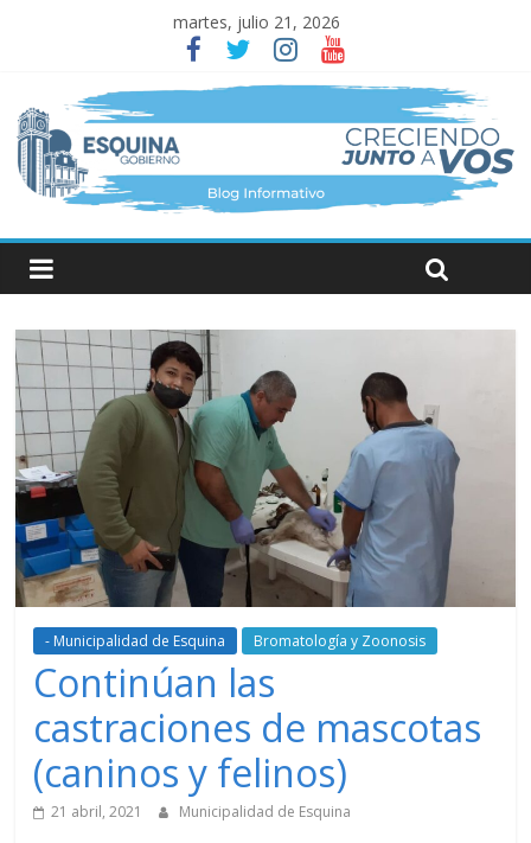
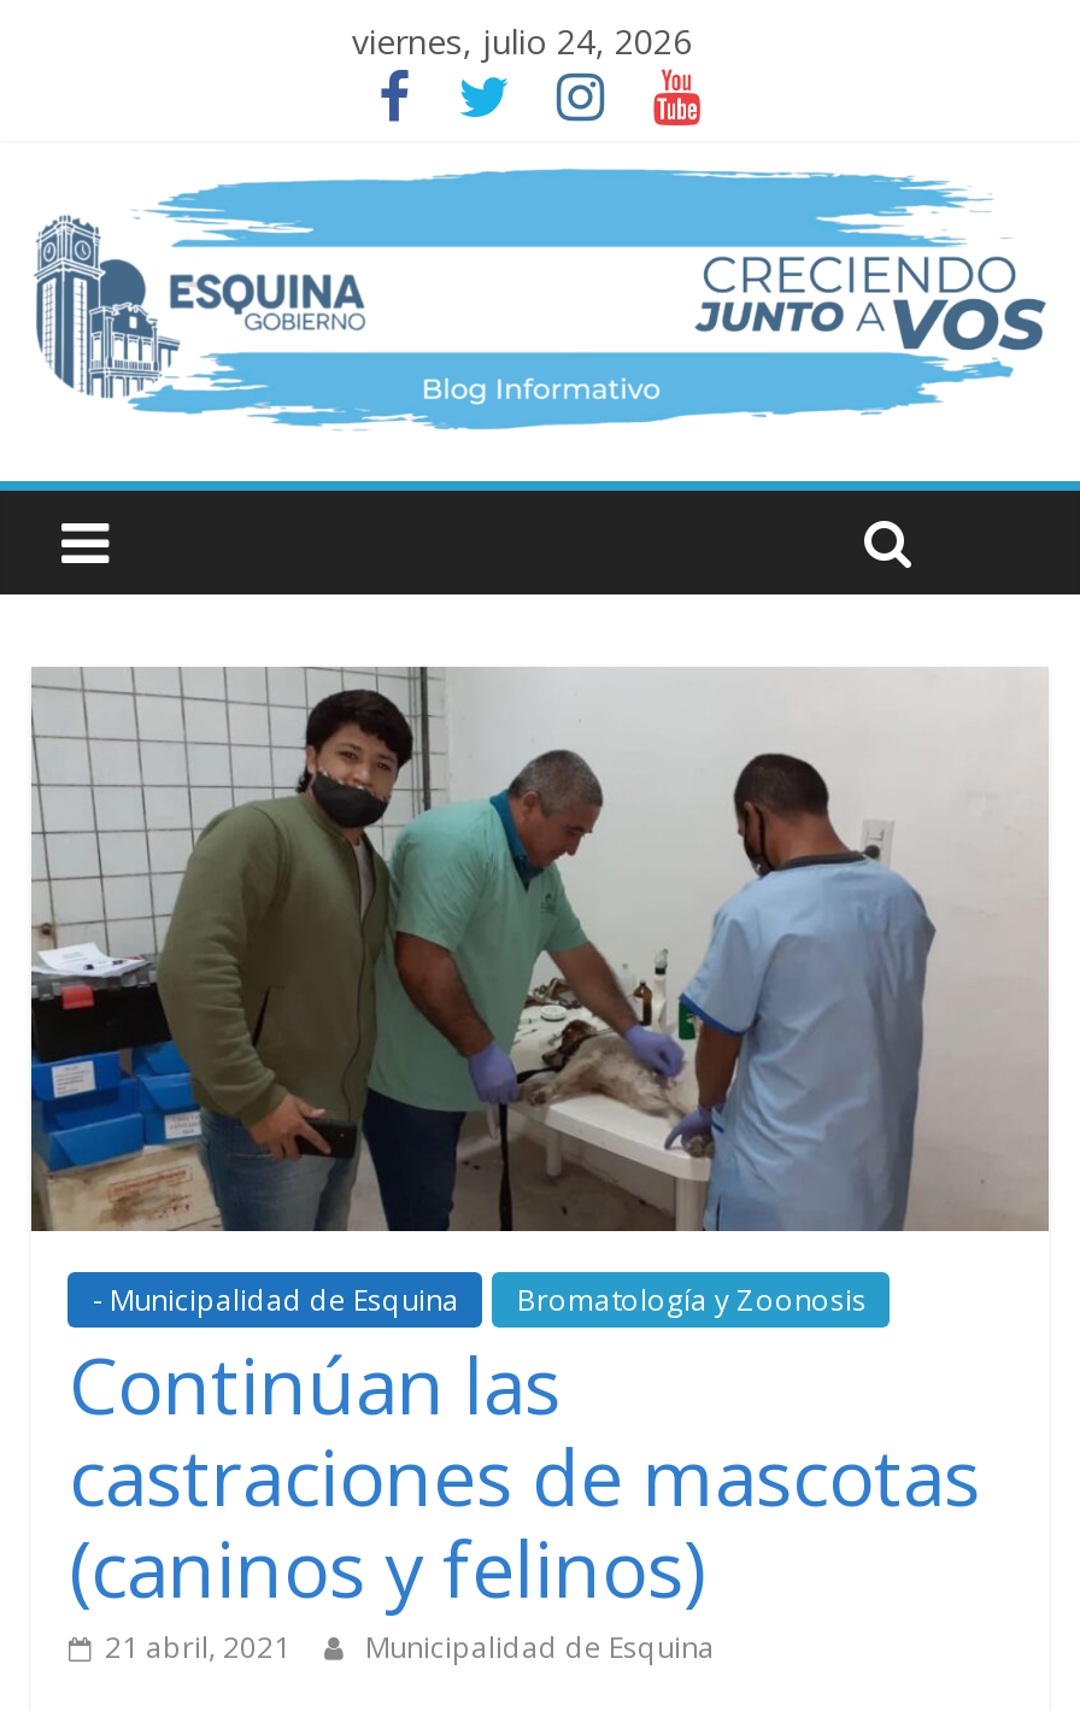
- martes, julio 21, 2026
+ viernes, julio 24, 2026
